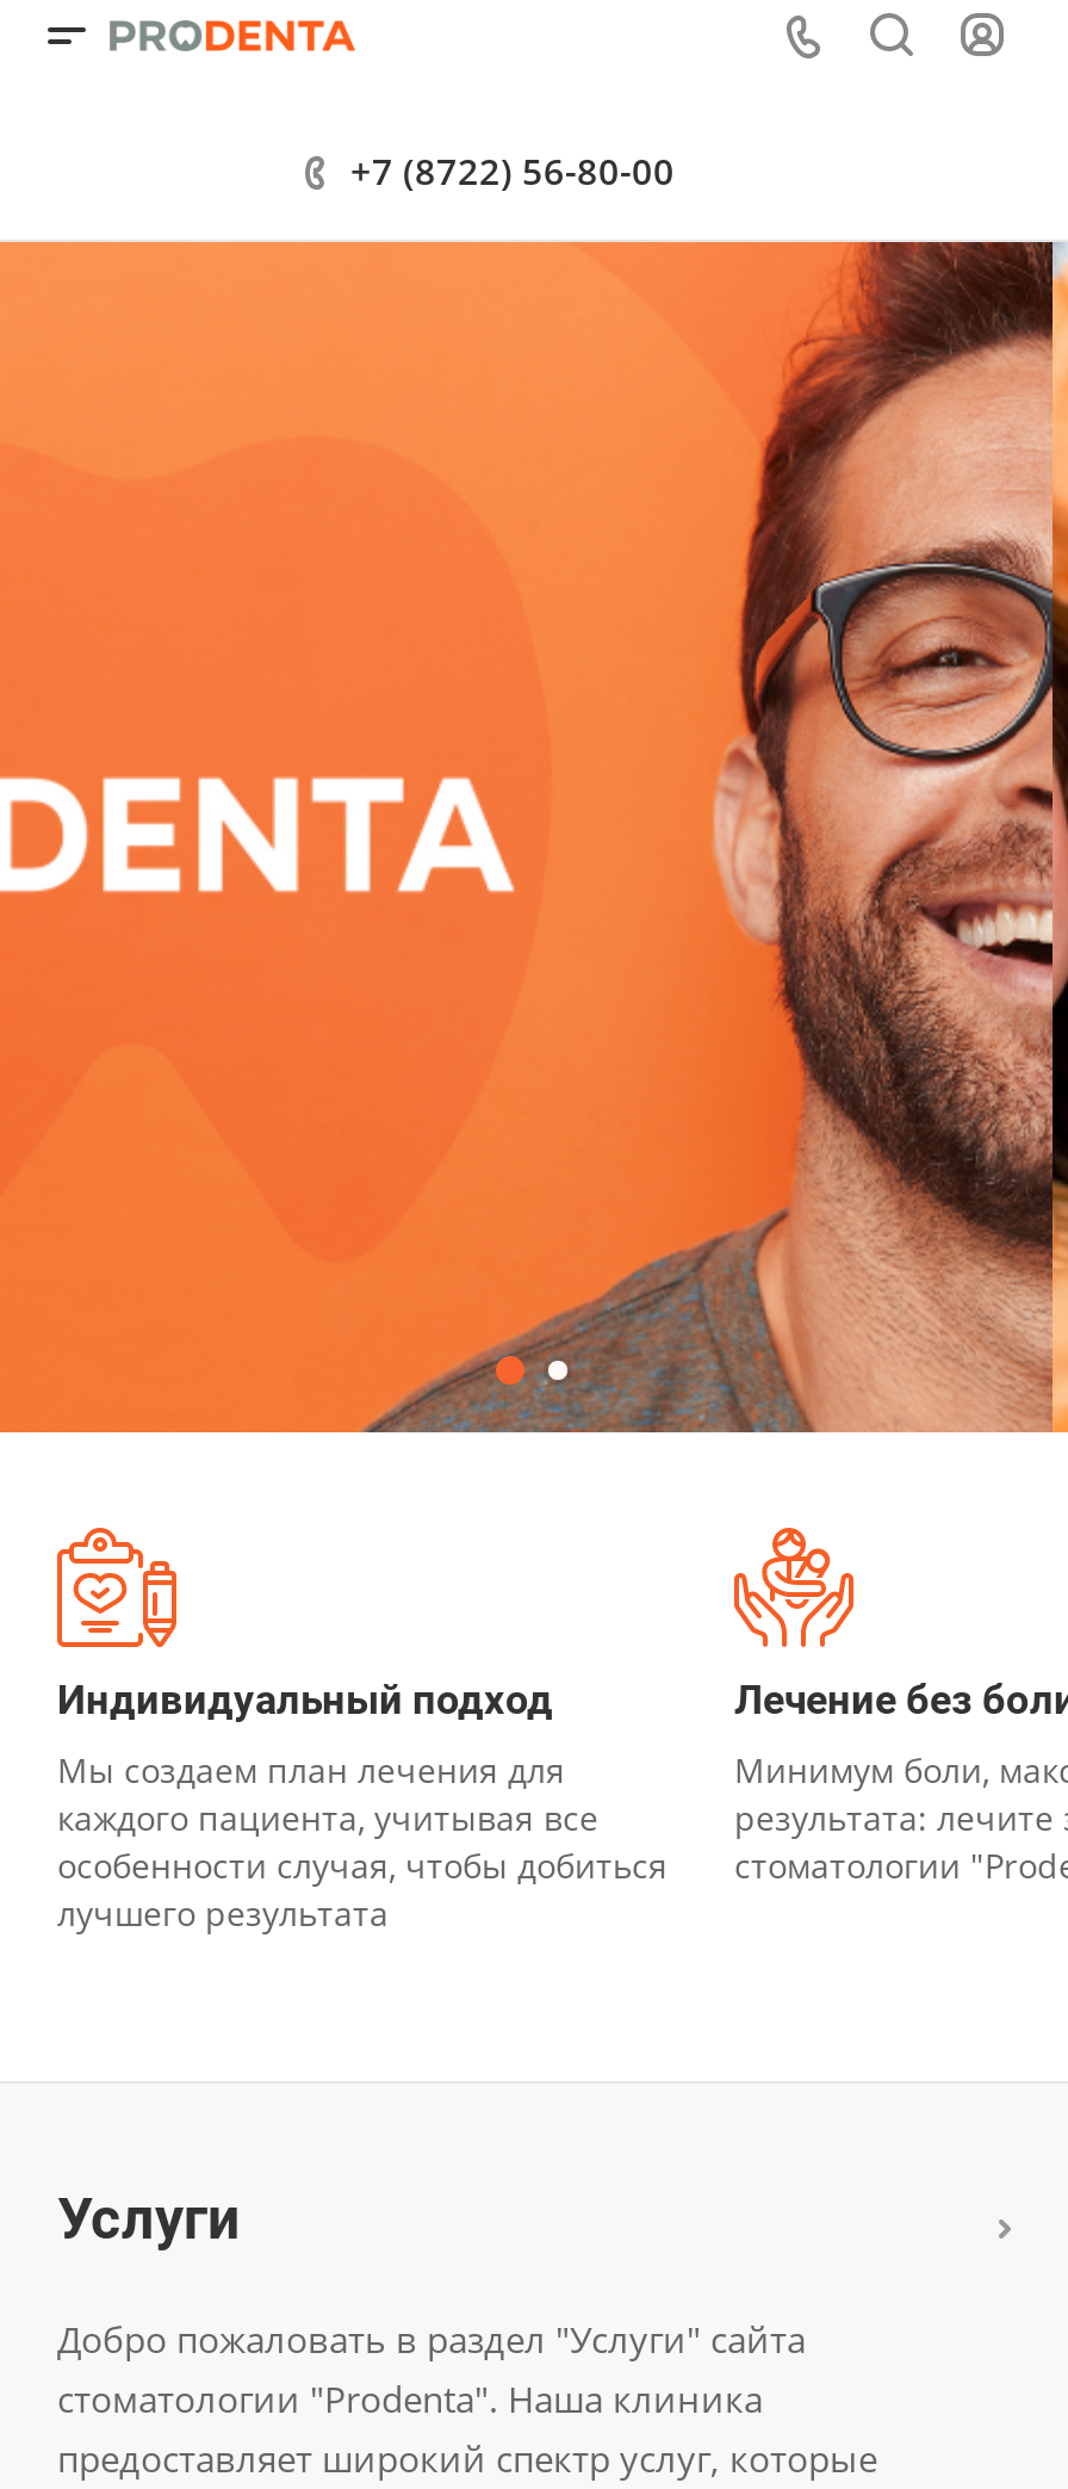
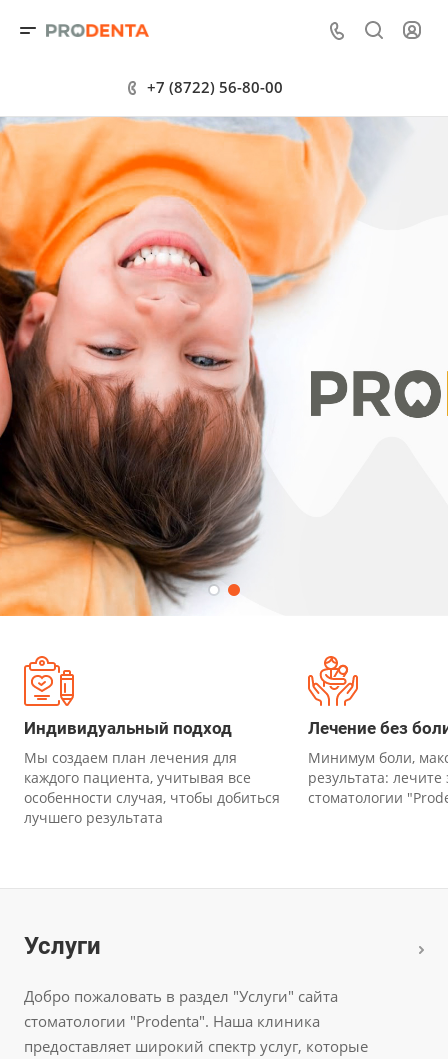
- [image]
+ [image]
